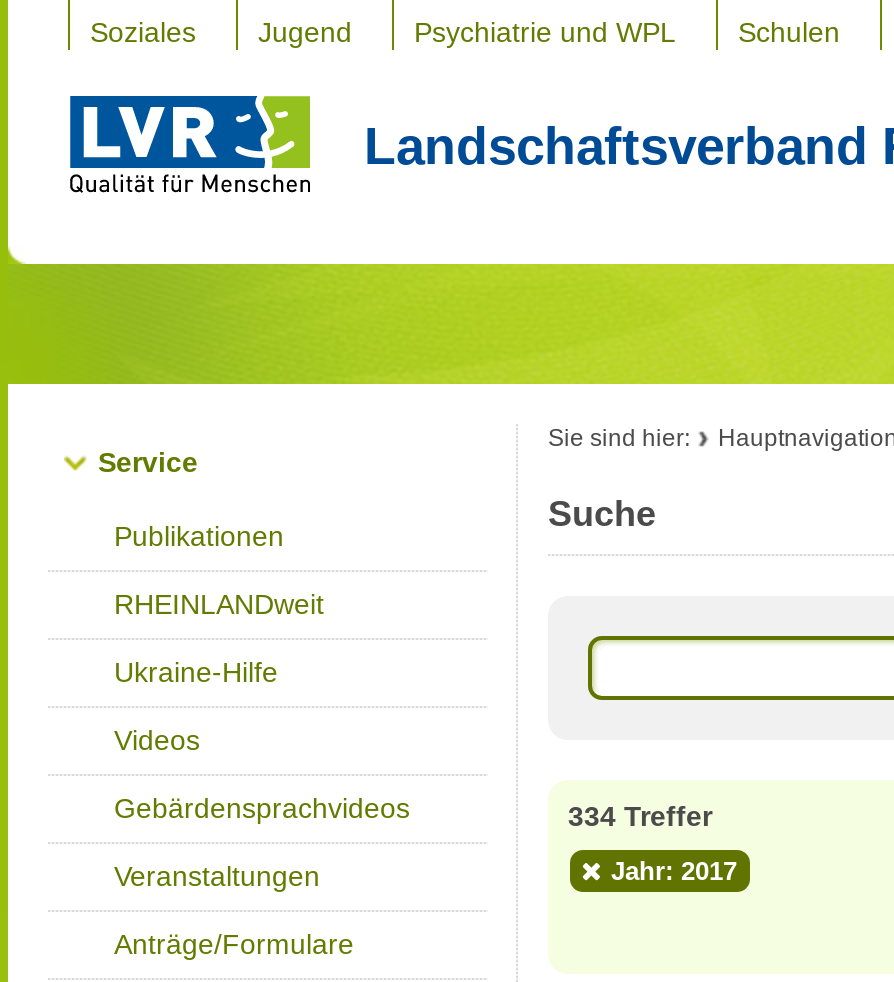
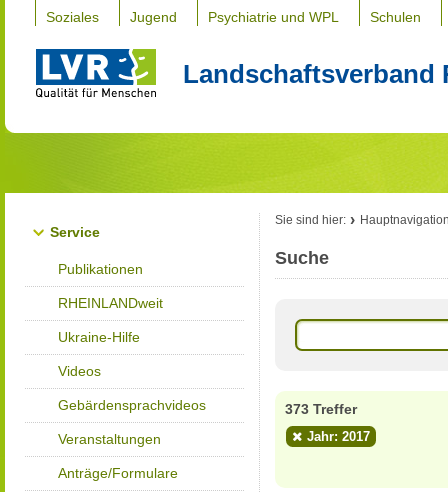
- 334 Treffer
+ 373 Treffer
